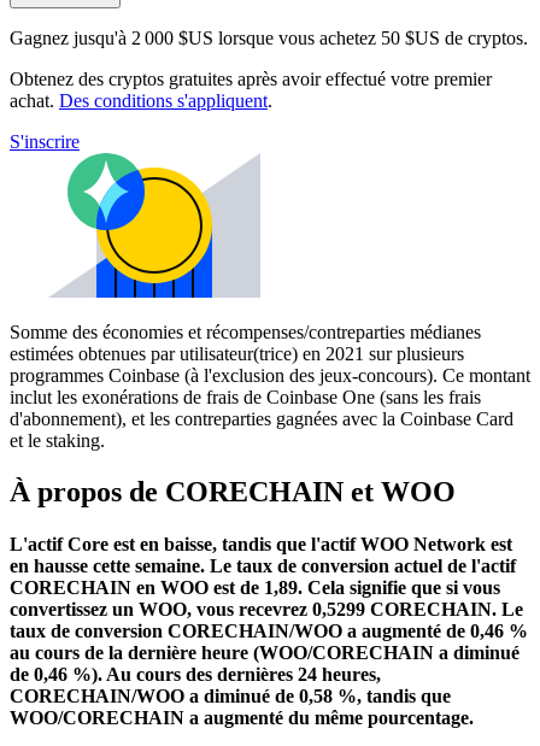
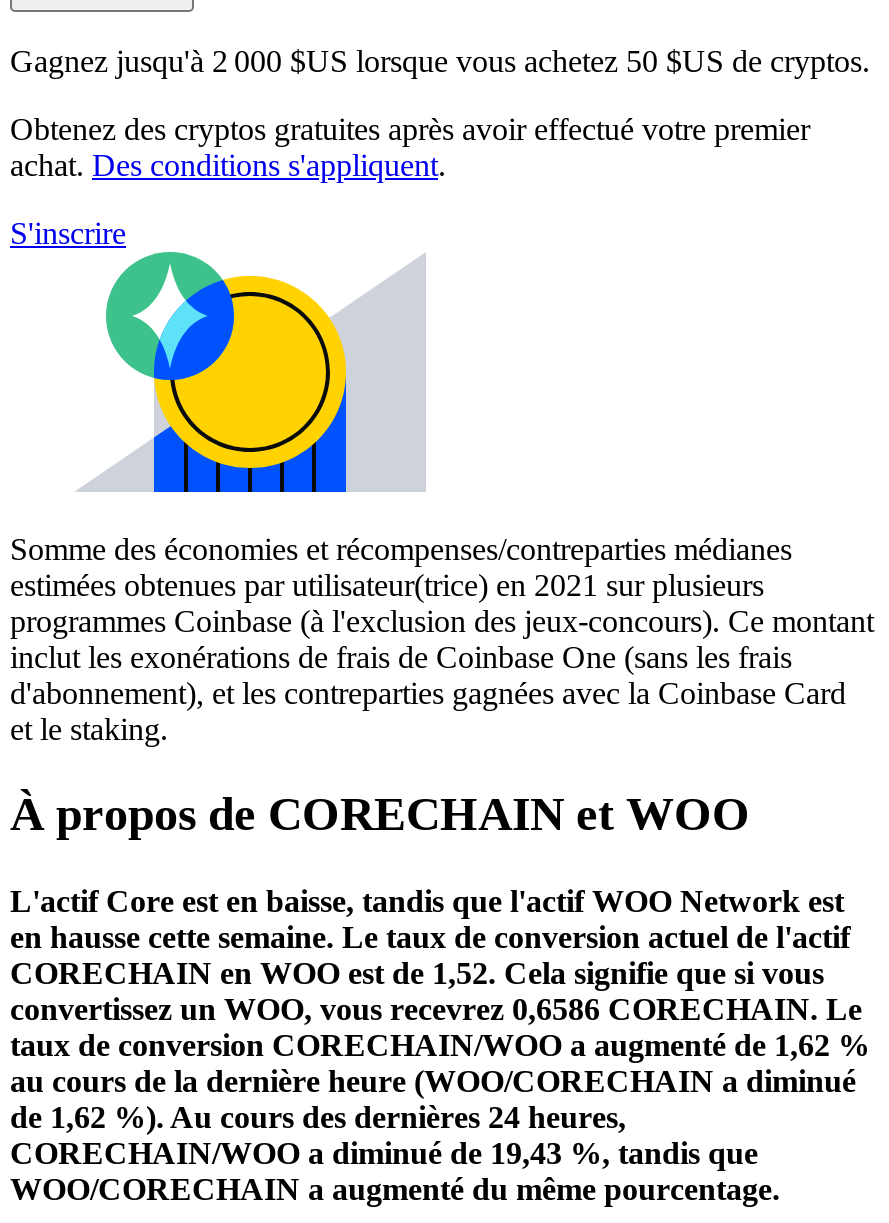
- CORECHAIN en WOO est de 1,89. Cela signifie que si vous
+ CORECHAIN en WOO est de 1,52. Cela signifie que si vous

- convertissez un WOO, vous recevrez 0,5299 CORECHAIN. Le
+ convertissez un WOO, vous recevrez 0,6586 CORECHAIN. Le

- taux de conversion CORECHAIN/WOO a augmenté de 0,46 %
+ taux de conversion CORECHAIN/WOO a augmenté de 1,62 %

- de 0,46 %). Au cours des dernières 24 heures,
+ de 1,62 %). Au cours des dernières 24 heures,

- CORECHAIN/WOO a diminué de 0,58 %, tandis que
+ CORECHAIN/WOO a diminué de 19,43 %, tandis que
